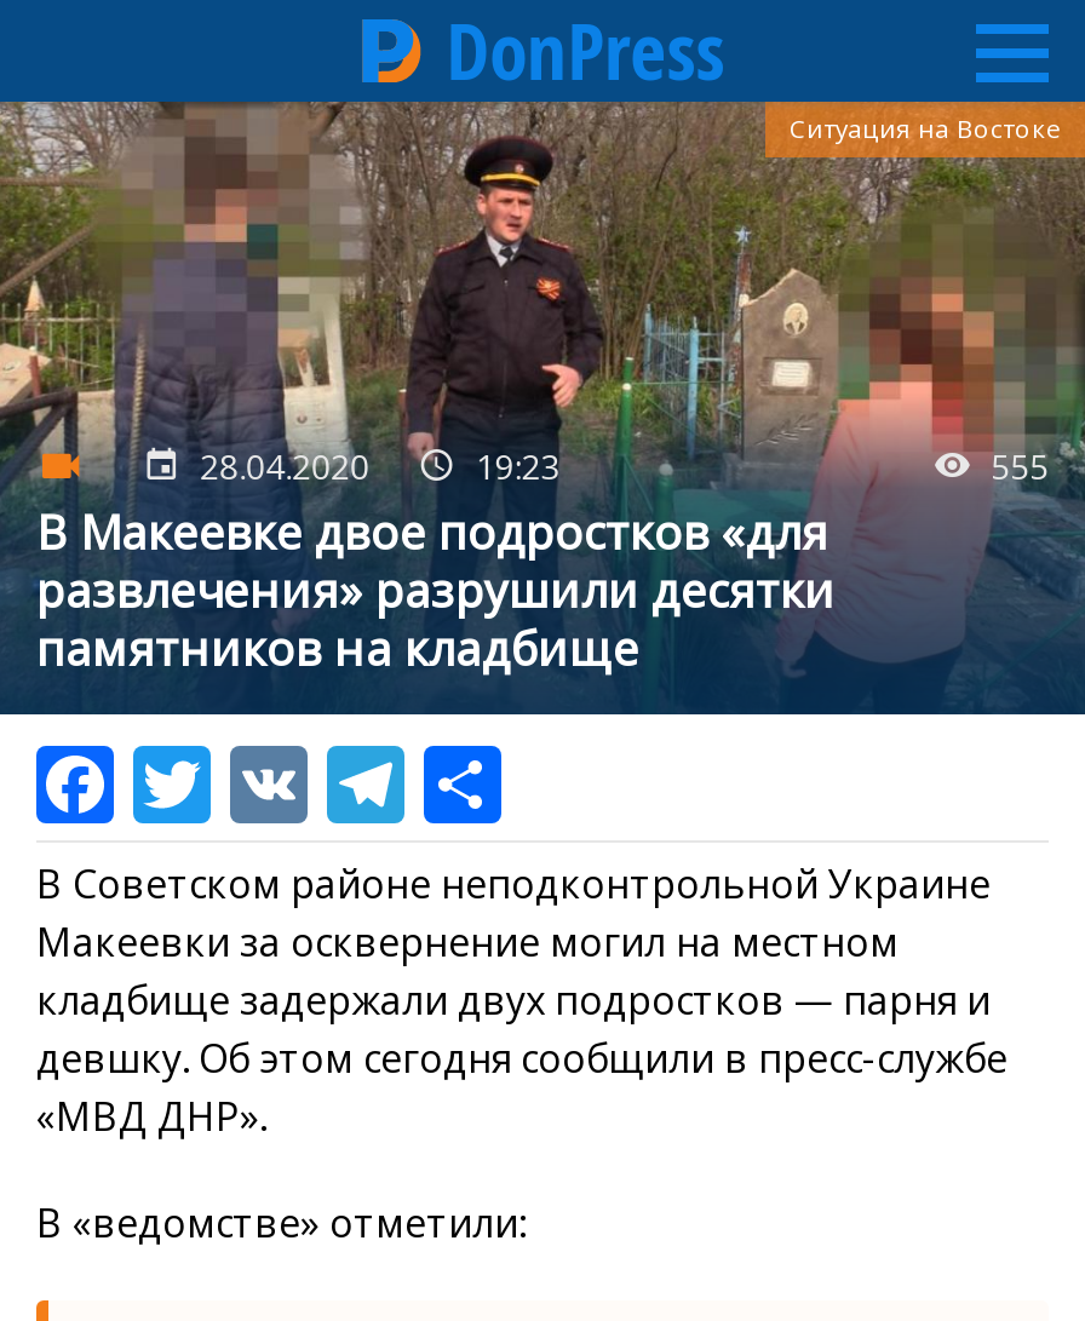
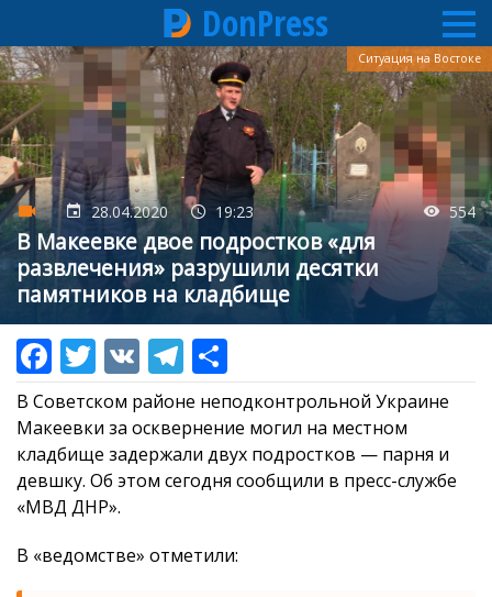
- 555
+ 554
